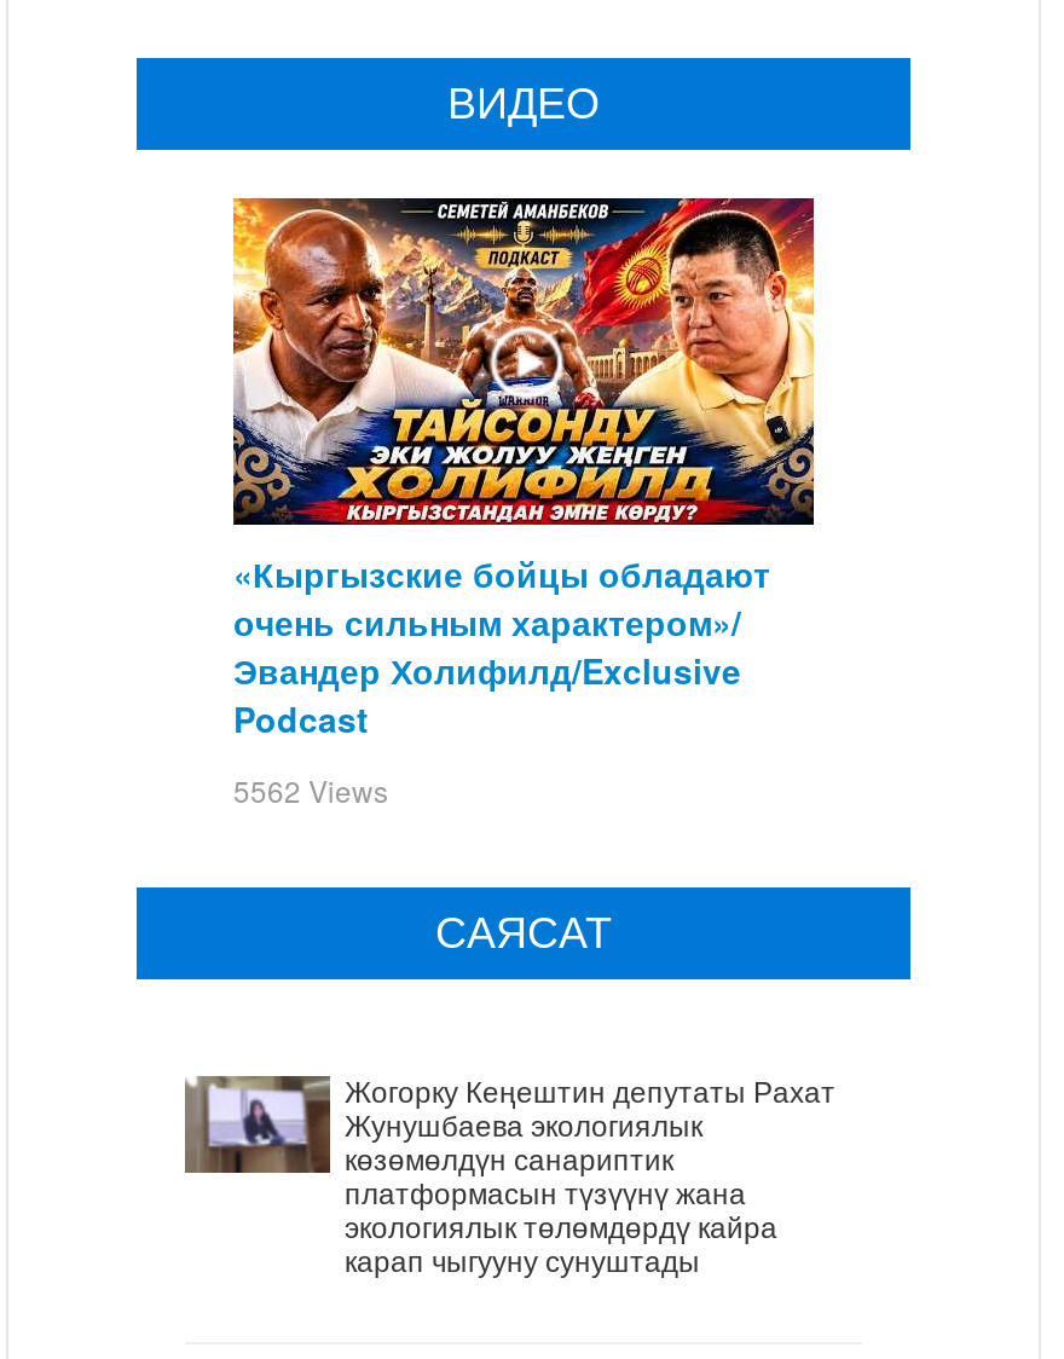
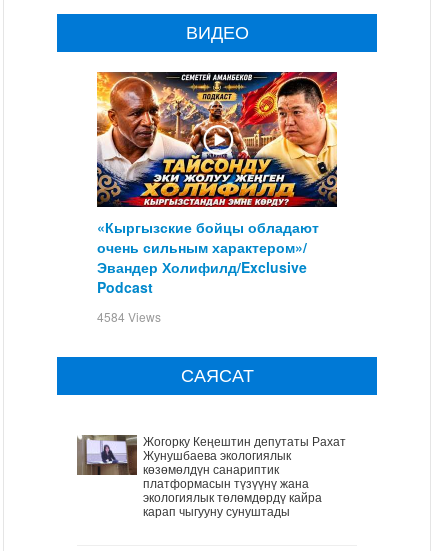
- 5562 Views
+ 4584 Views
